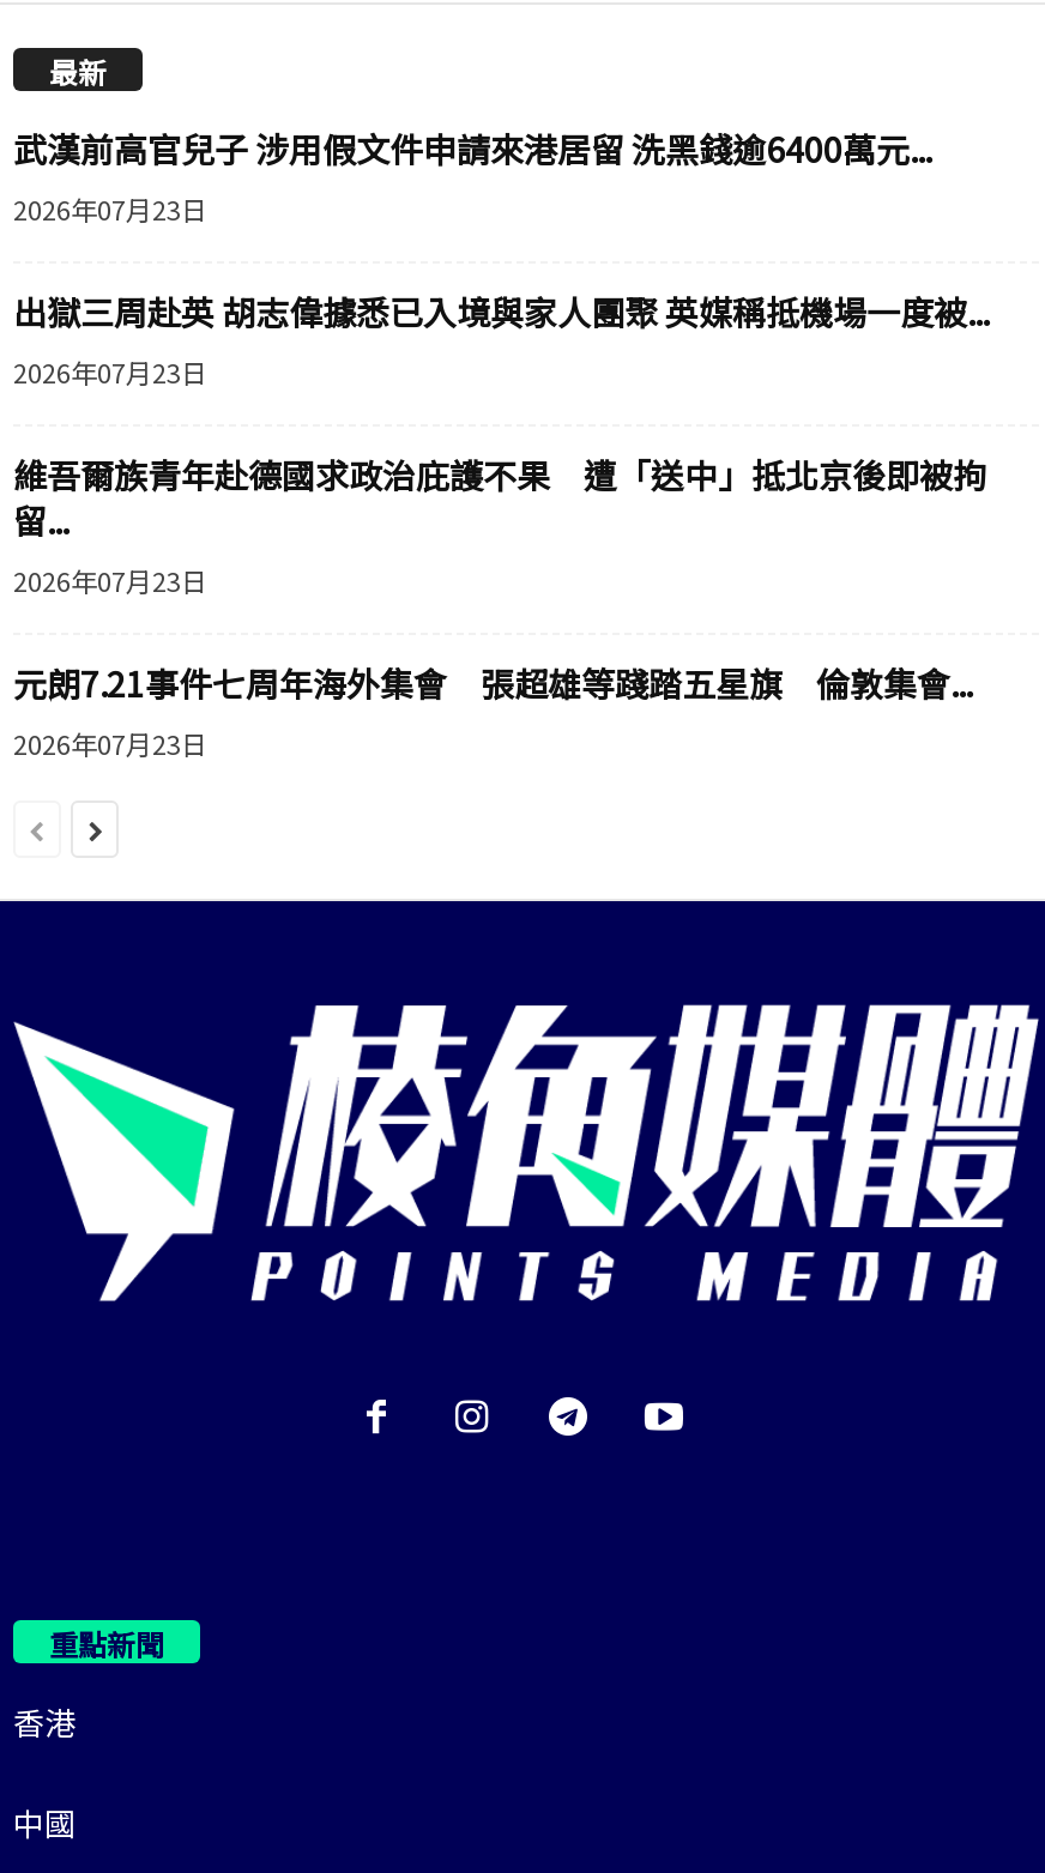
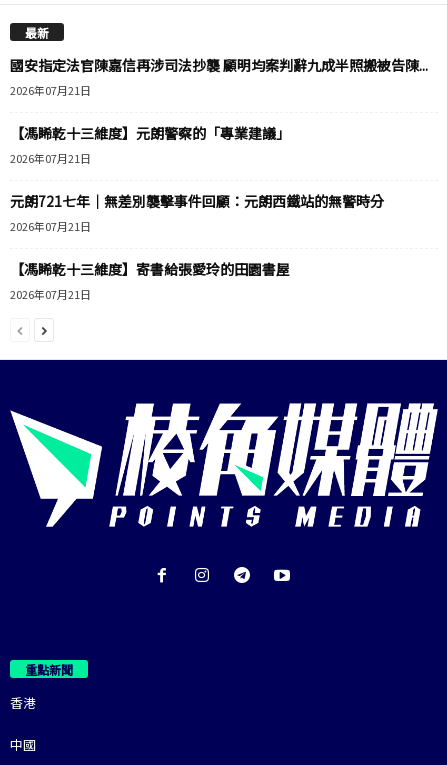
- 武漢前高官兒子 涉用假文件申請來港居留 洗黑錢逾6400萬元...
- 2026年07月23日
+ 國安指定法官陳嘉信再涉司法抄襲 顧明均案判辭九成半照搬被告陳...
+ 2026年07月21日

- 出獄三周赴英 胡志偉據悉已入境與家人團聚 英媒稱抵機場一度被...
- 2026年07月23日
+ 【馮睎乾十三維度】元朗警察的「專業建議」
+ 2026年07月21日

- 維吾爾族青年赴德國求政治庇護不果 遭「送中」抵北京後即被拘
- 留...
- 2026年07月23日
+ 元朗721七年｜無差別襲擊事件回顧：元朗西鐵站的無警時分
+ 2026年07月21日

- 元朗7.21事件七周年海外集會 張超雄等踐踏五星旗 倫敦集會...
- 2026年07月23日
+ 【馮睎乾十三維度】寄書給張愛玲的田園書屋
+ 2026年07月21日
